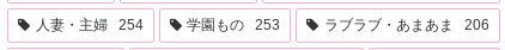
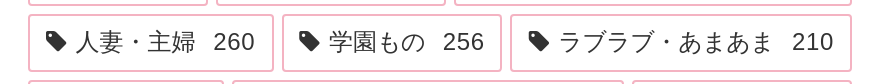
- 人妻・主婦 254
+ 人妻・主婦 260

- 学園もの 253
+ 学園もの 256

- ラブラブ・あまあま 206
+ ラブラブ・あまあま 210
